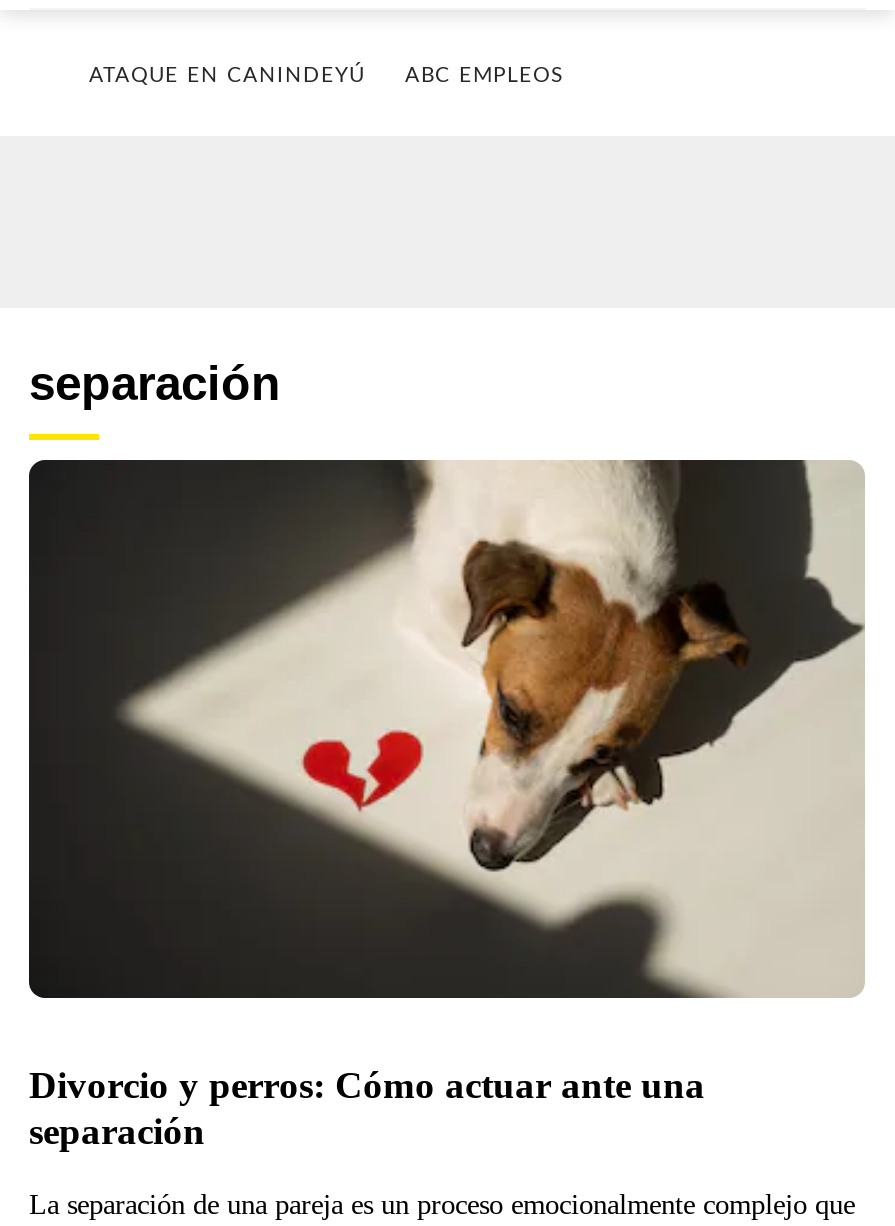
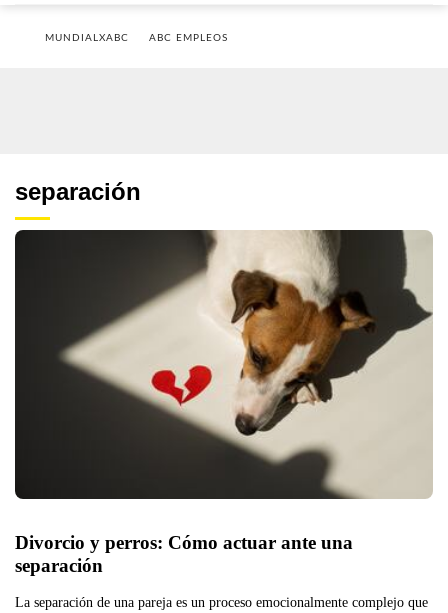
- ATAQUE EN CANINDEYÚ
+ MUNDIALXABC
